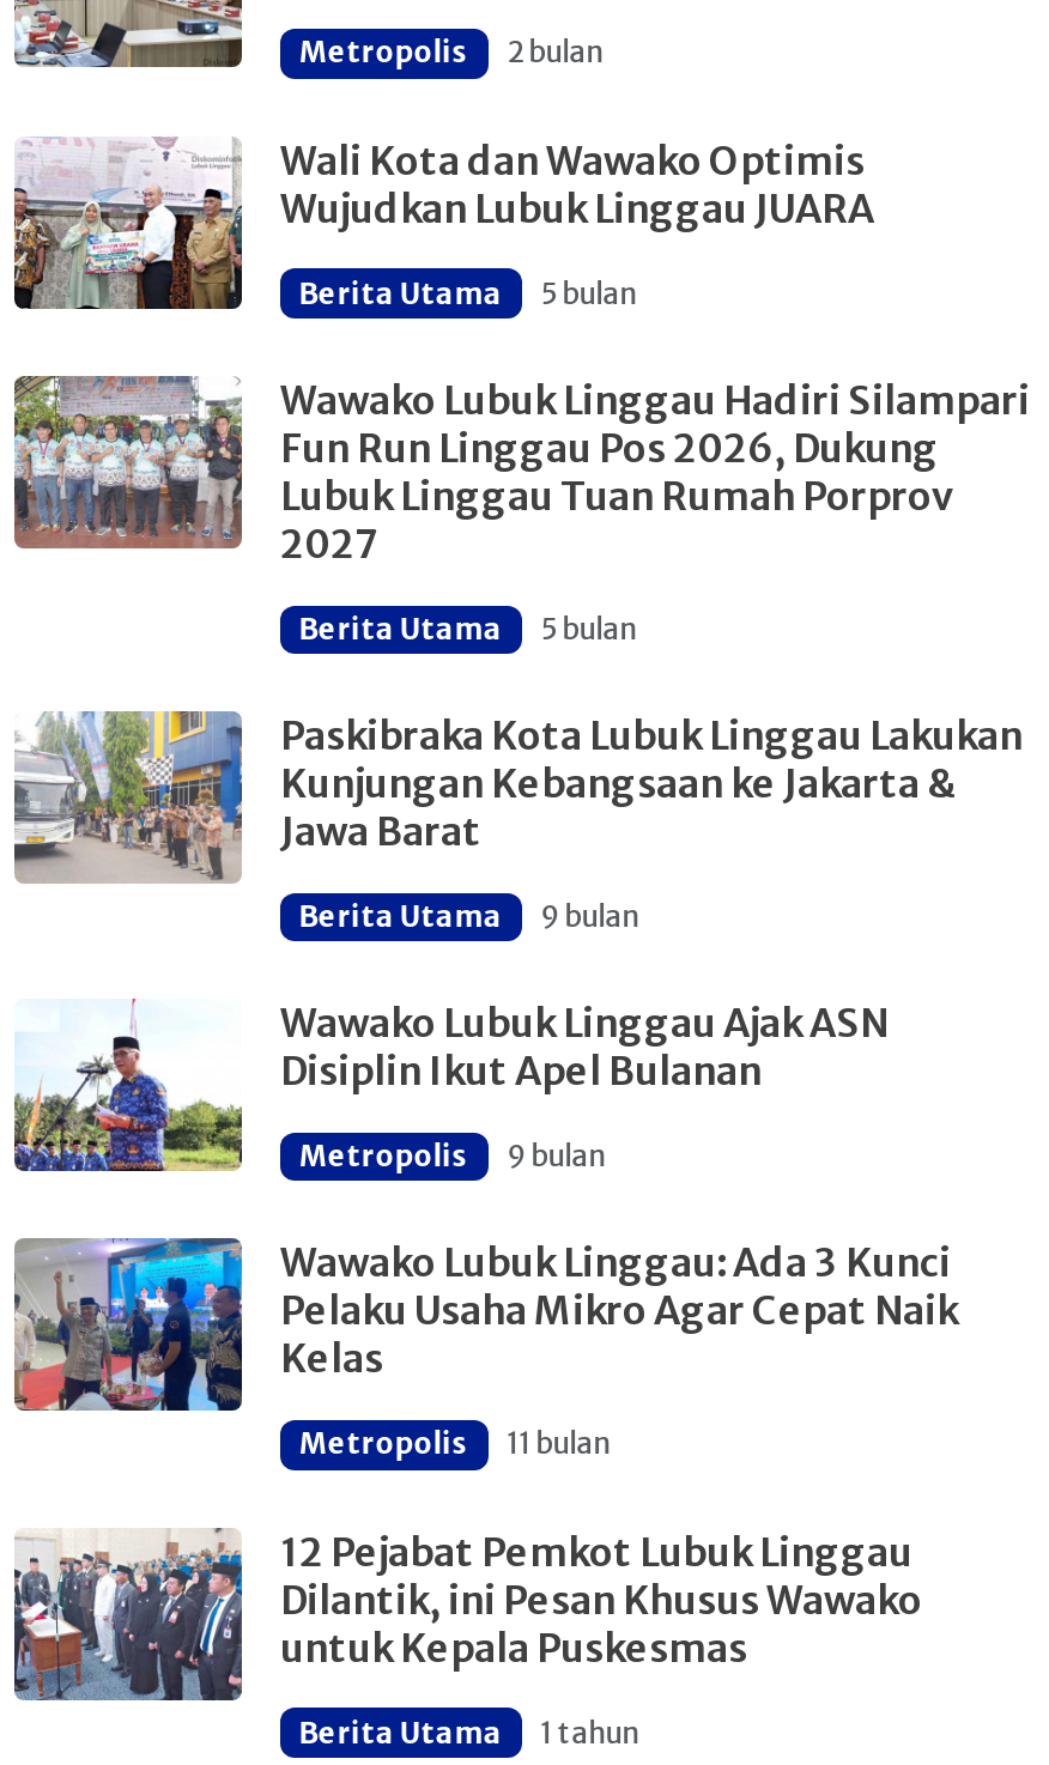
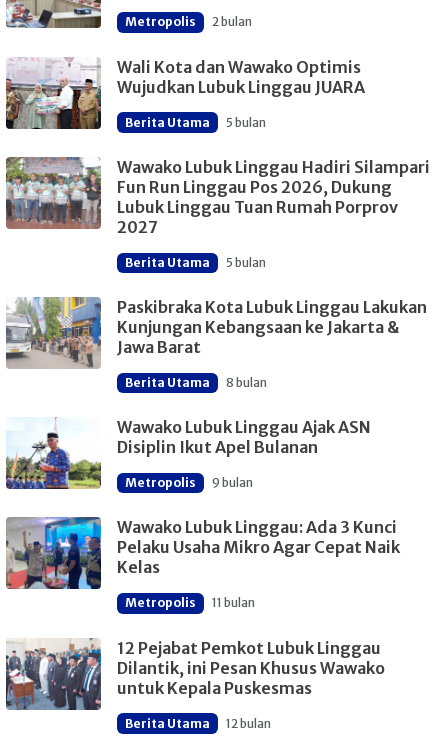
- Berita Utama 9 bulan
+ Berita Utama 8 bulan

- Berita Utama 1 tahun
+ Berita Utama 12 bulan
